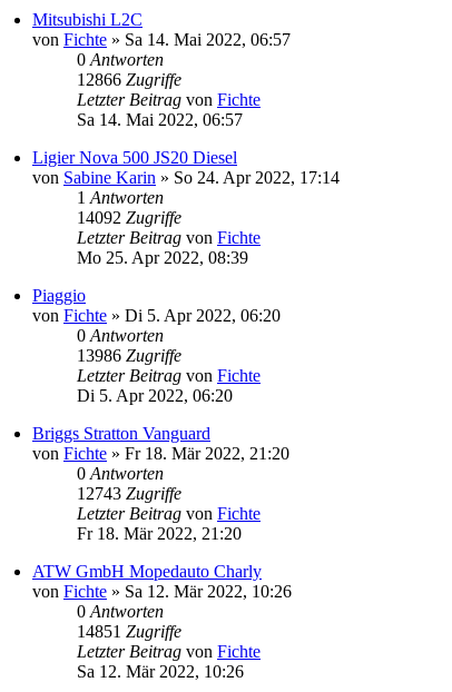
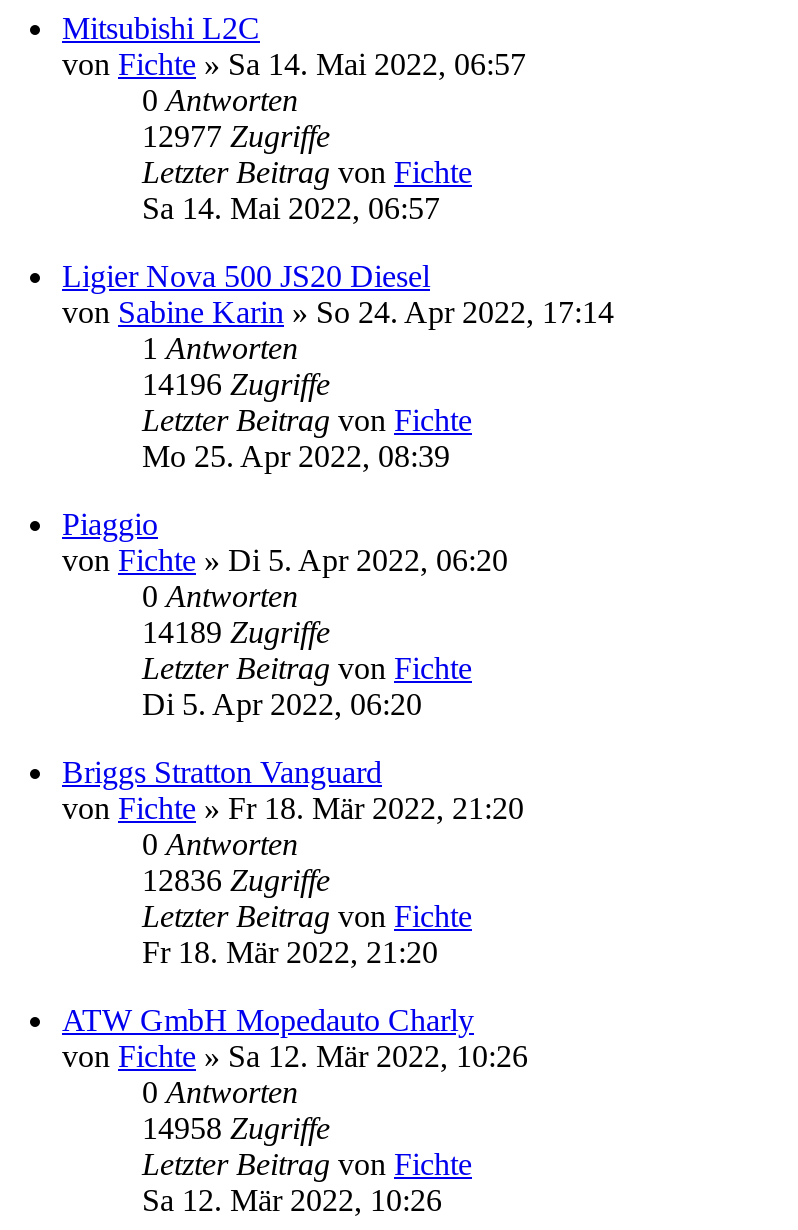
- 12866 Zugriffe
+ 12977 Zugriffe

- 14092 Zugriffe
+ 14196 Zugriffe

- 13986 Zugriffe
+ 14189 Zugriffe

- 12743 Zugriffe
+ 12836 Zugriffe

- 14851 Zugriffe
+ 14958 Zugriffe
